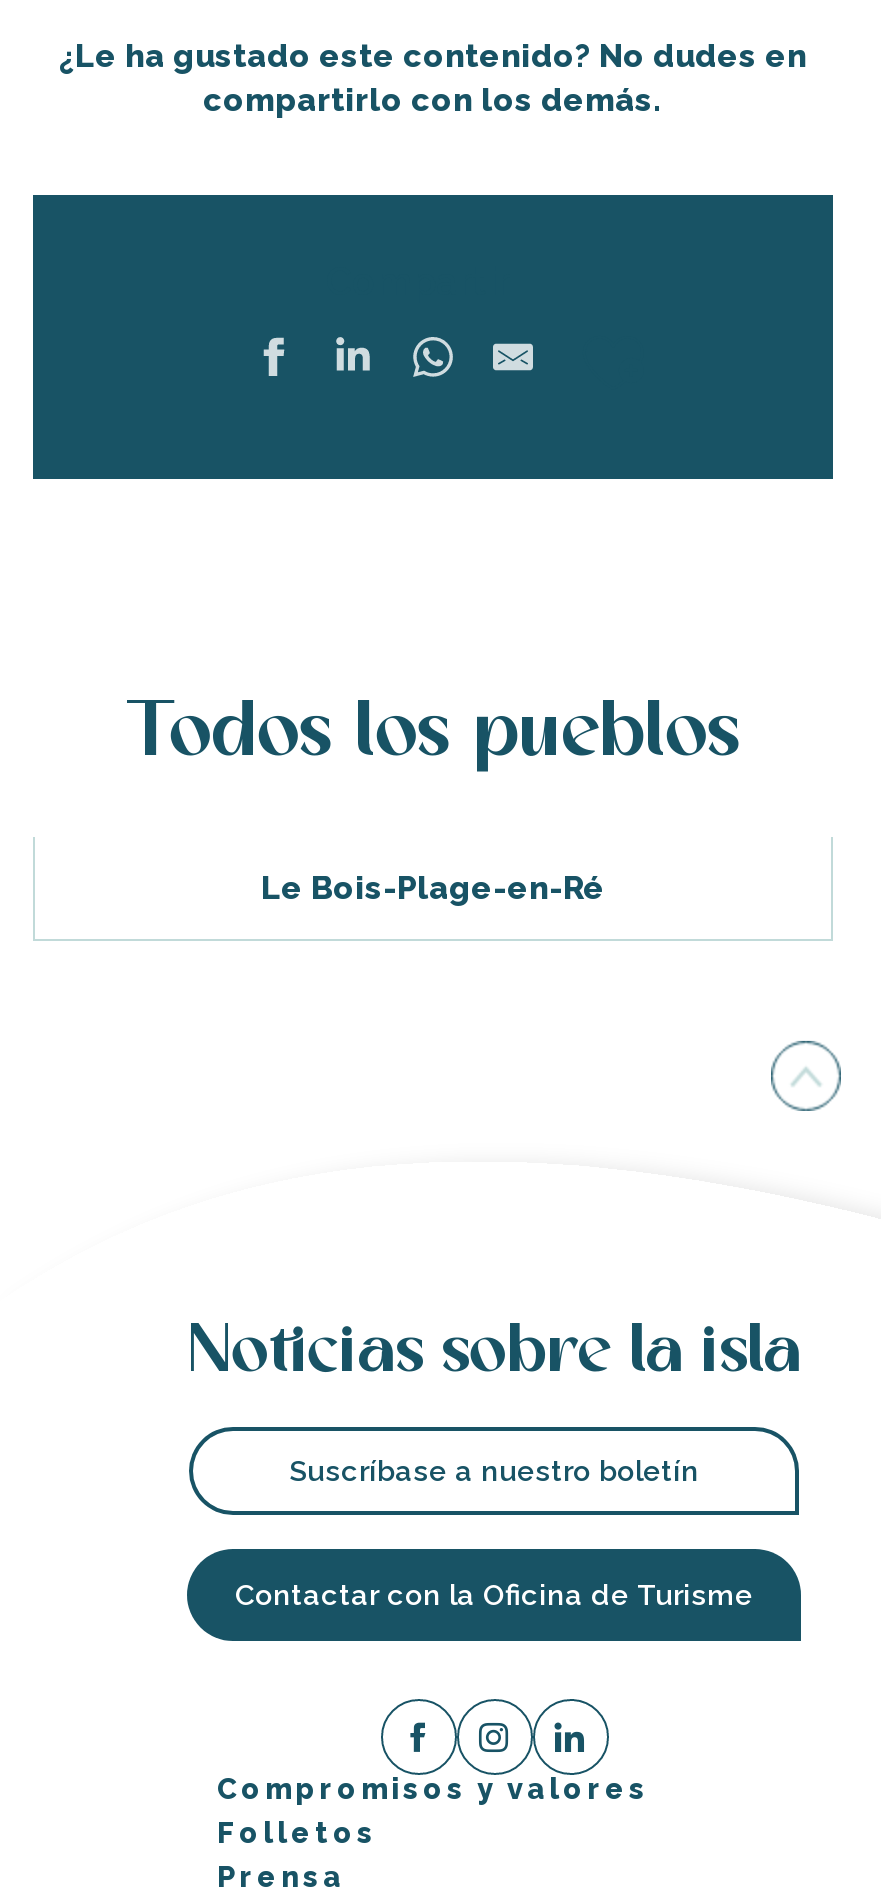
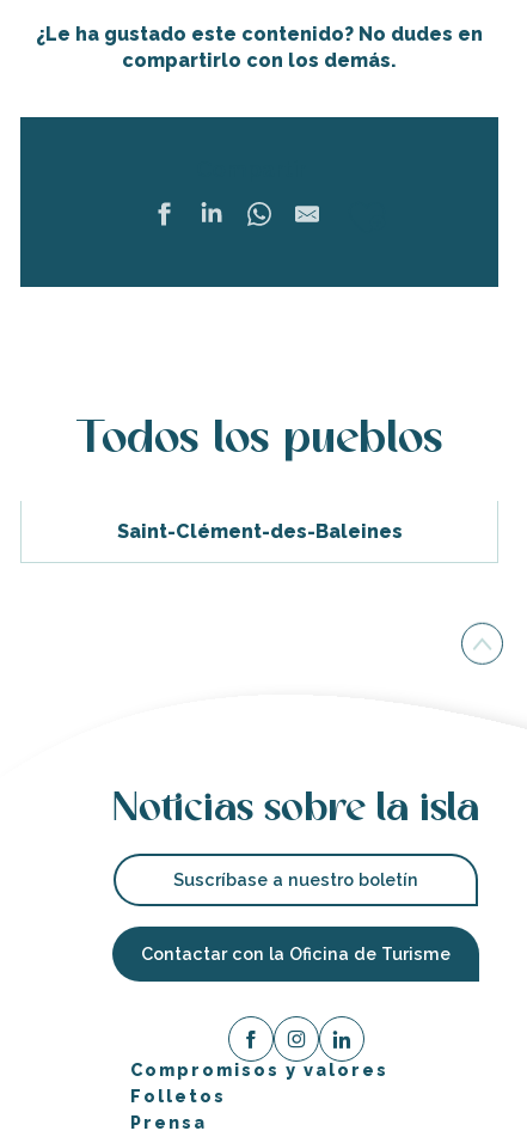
- Le Bois-Plage-en-Ré
+ Saint-Clément-des-Baleines
